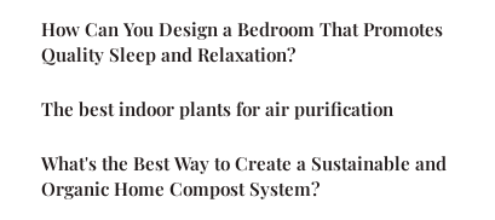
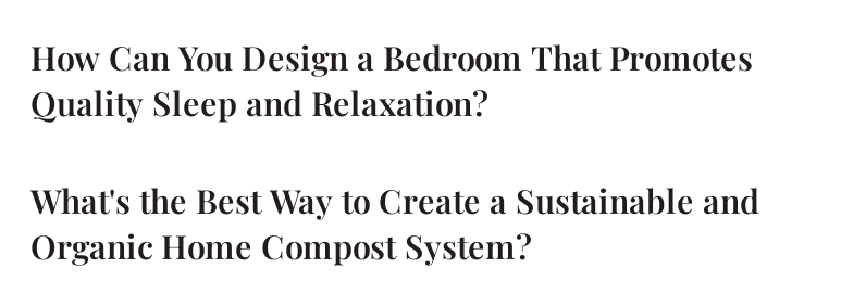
- The best indoor plants for air purification
